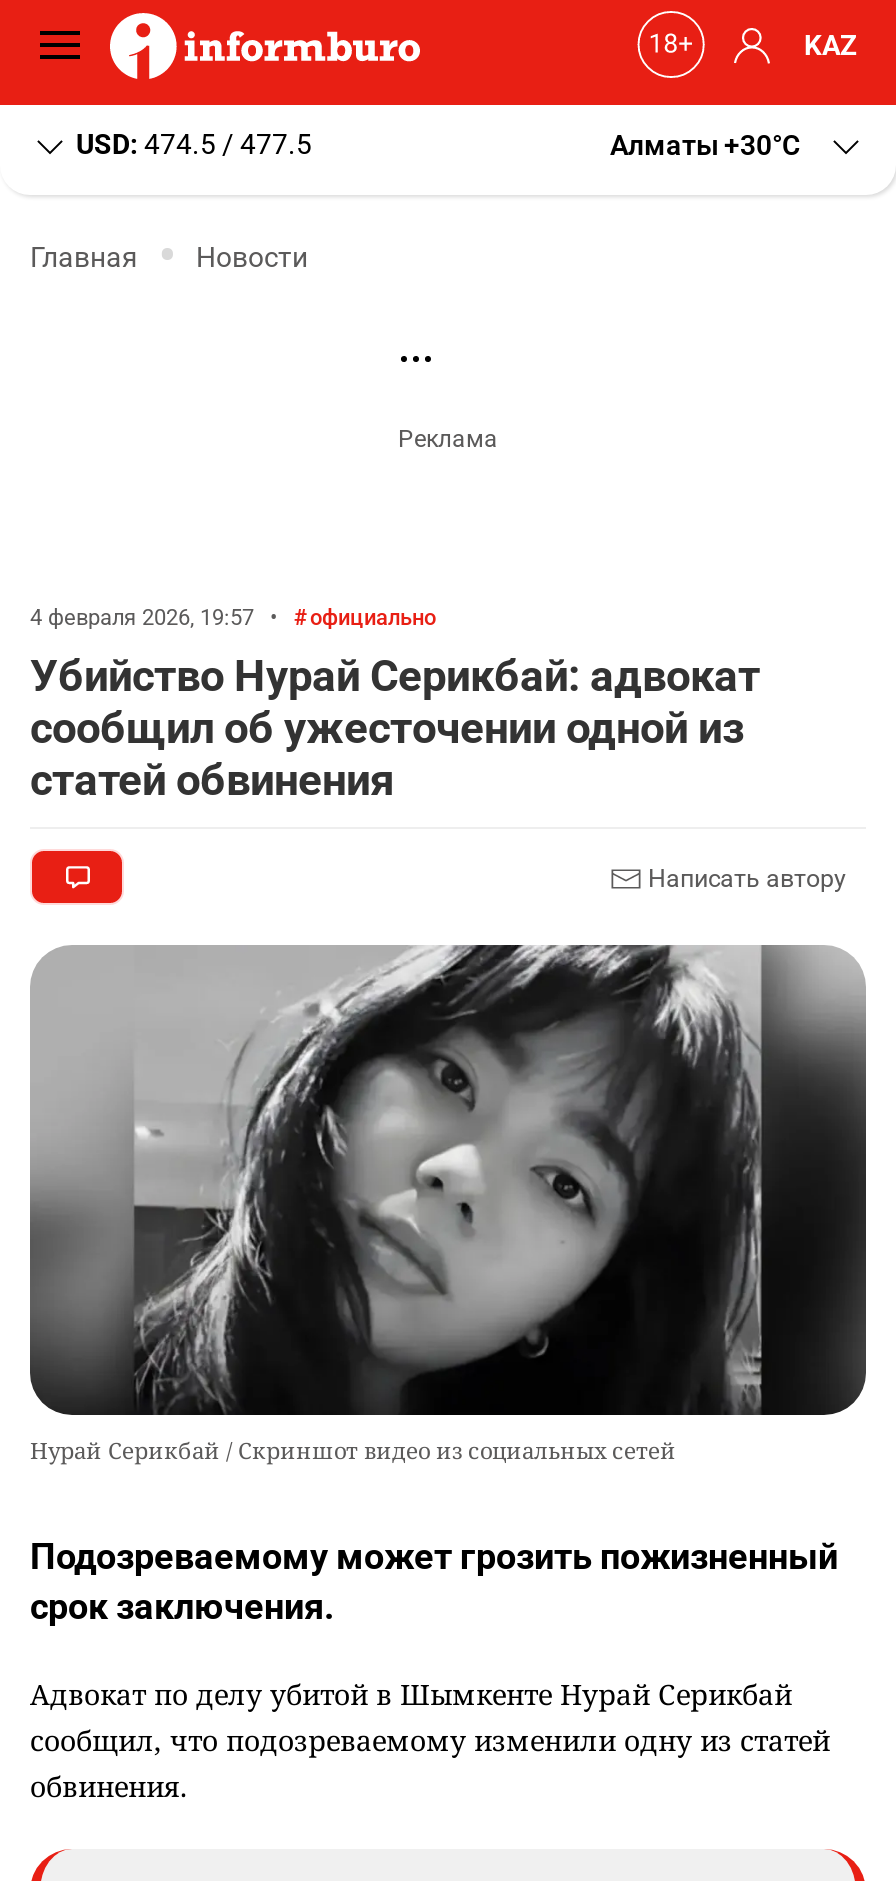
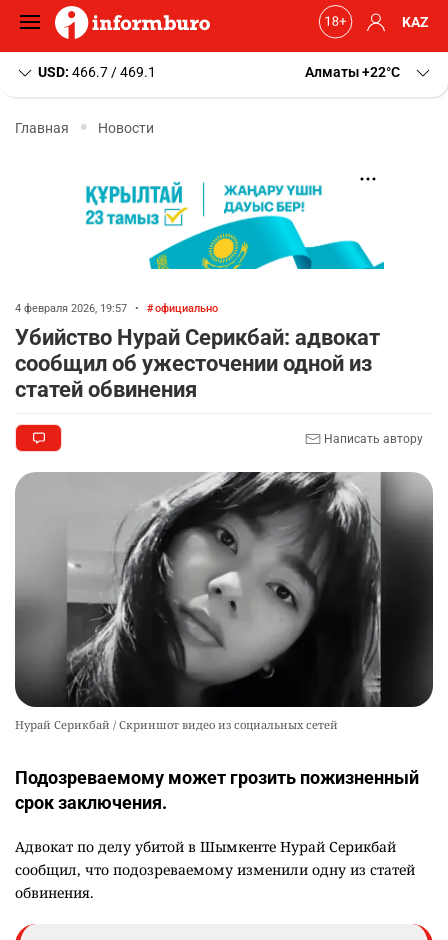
- USD: 474.5 / 477.5
+ USD: 466.7 / 469.1

- Алматы +30 C
+ Алматы +22 C

+ [image]
